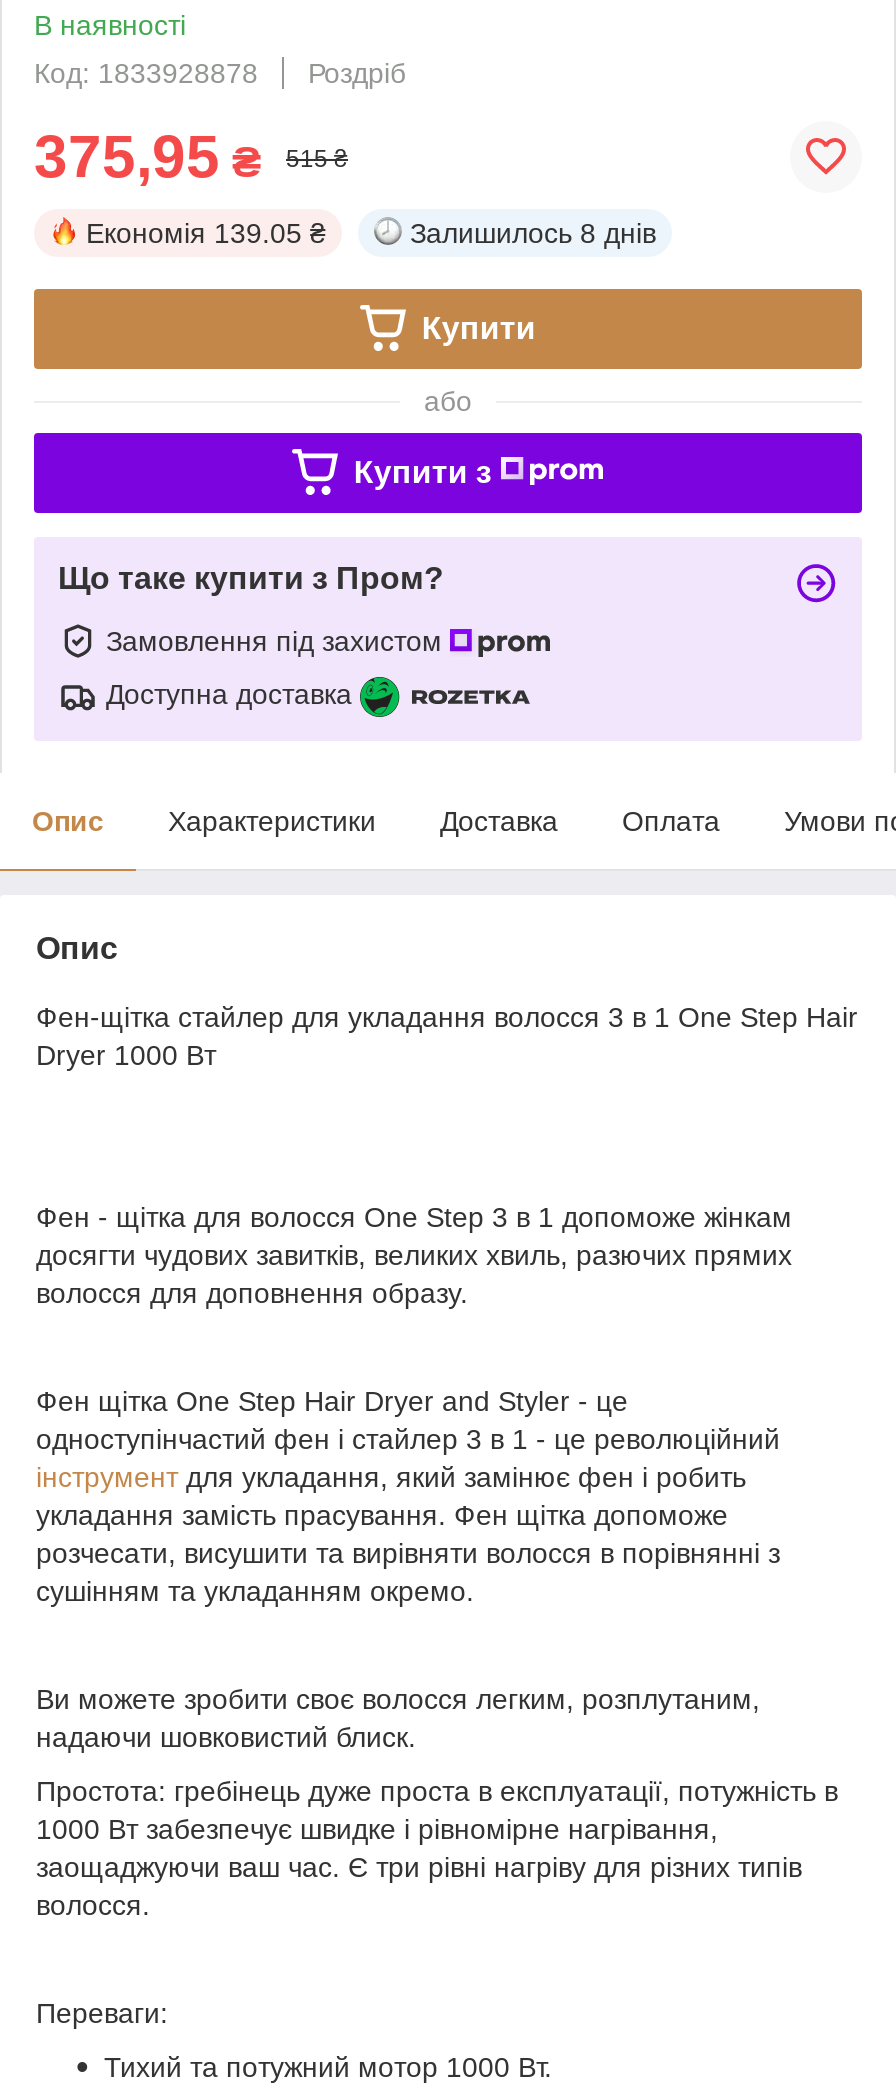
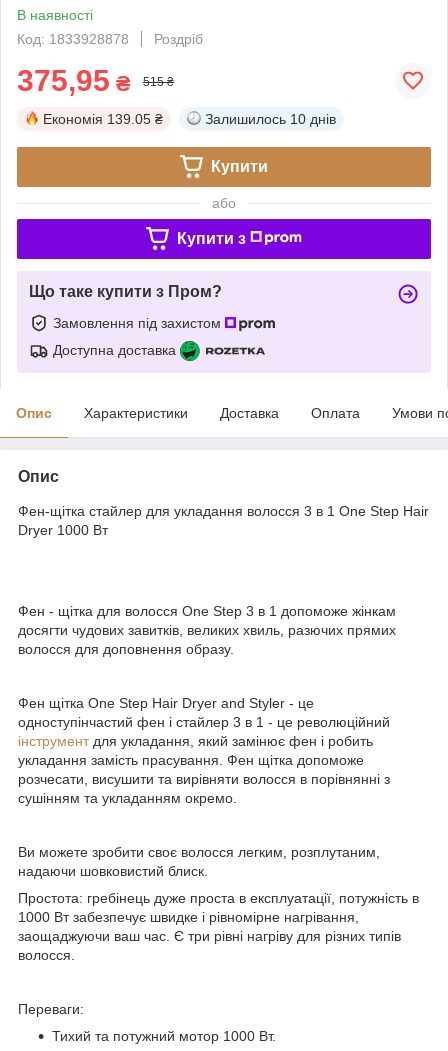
- Залишилось 8 днів
+ Залишилось 10 днів
